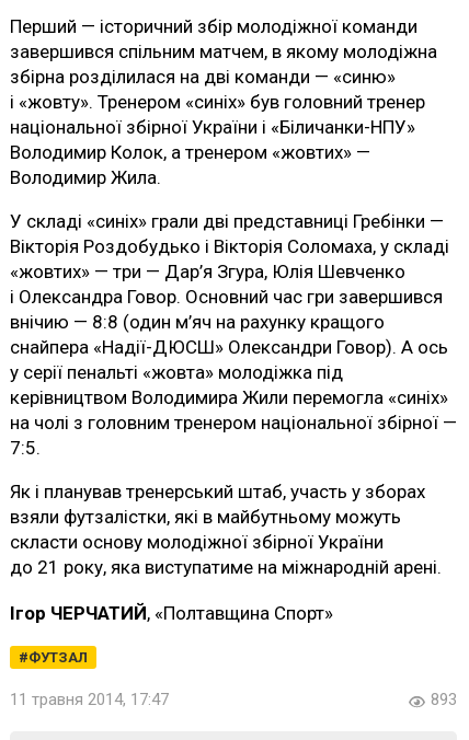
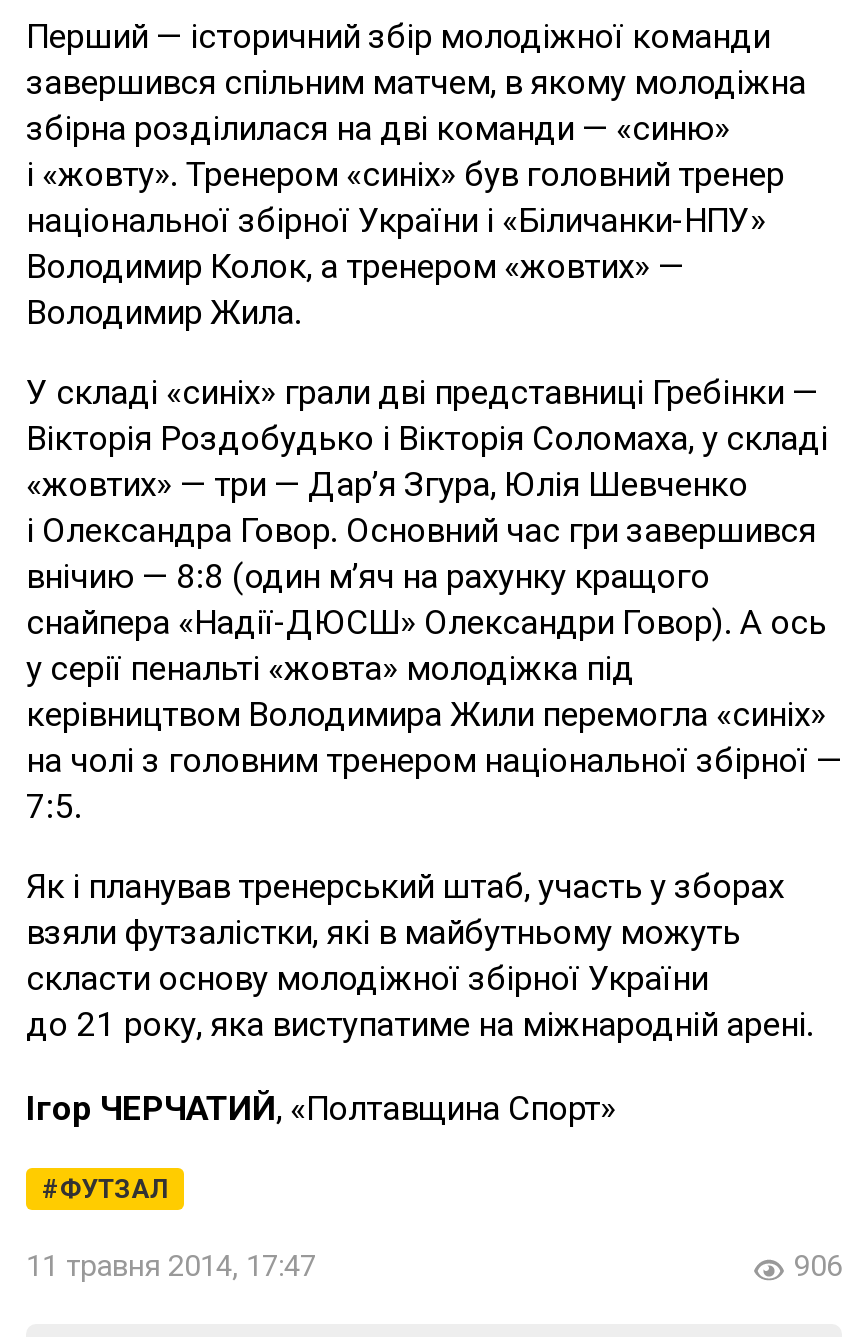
- 893
+ 906
